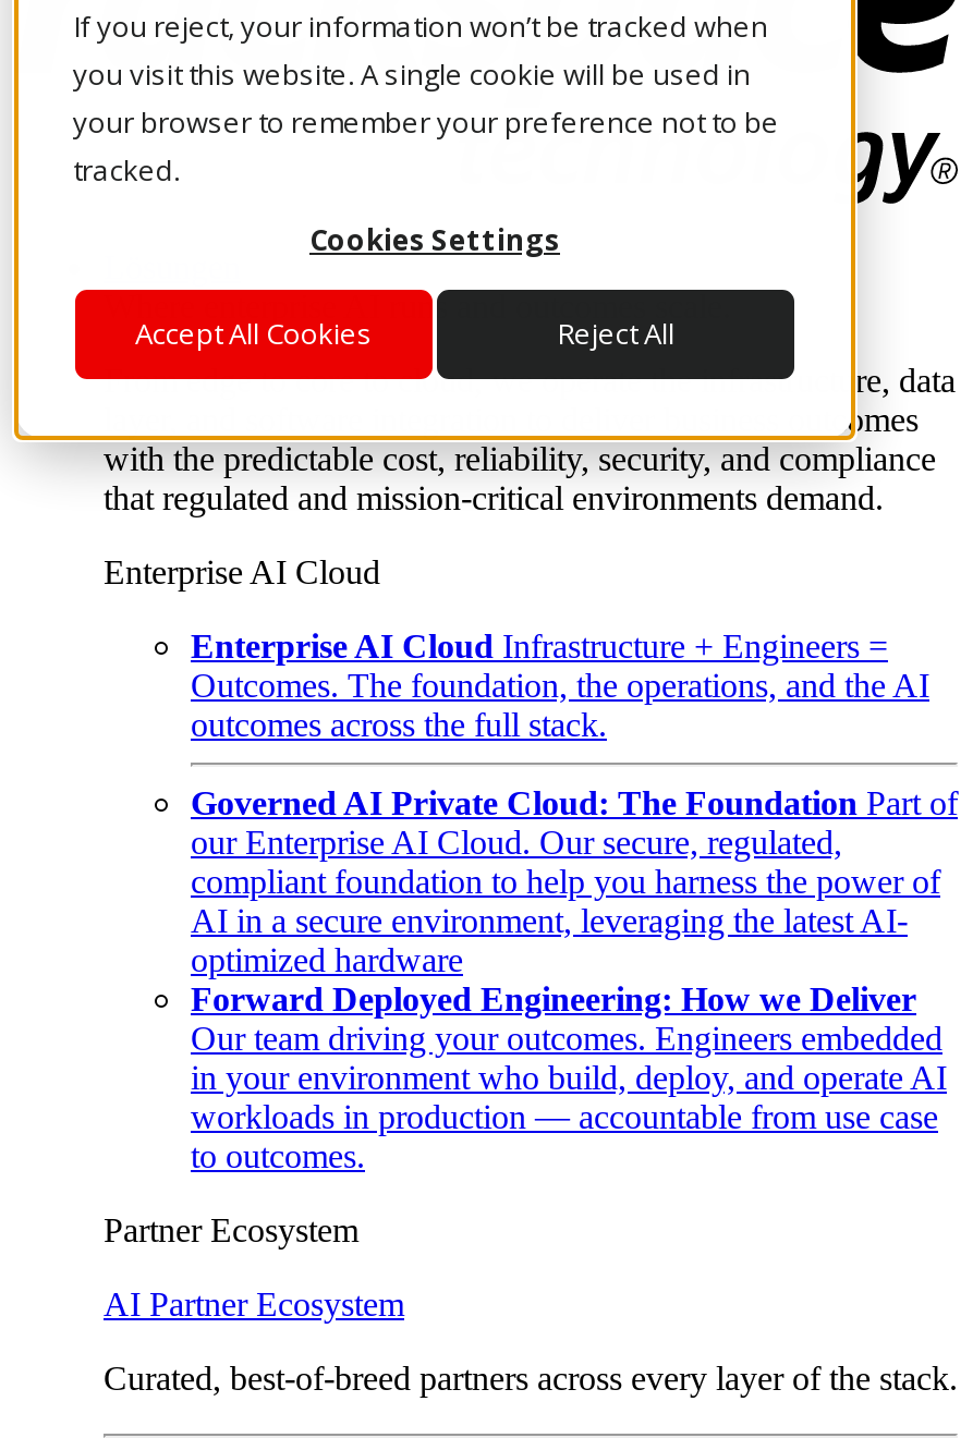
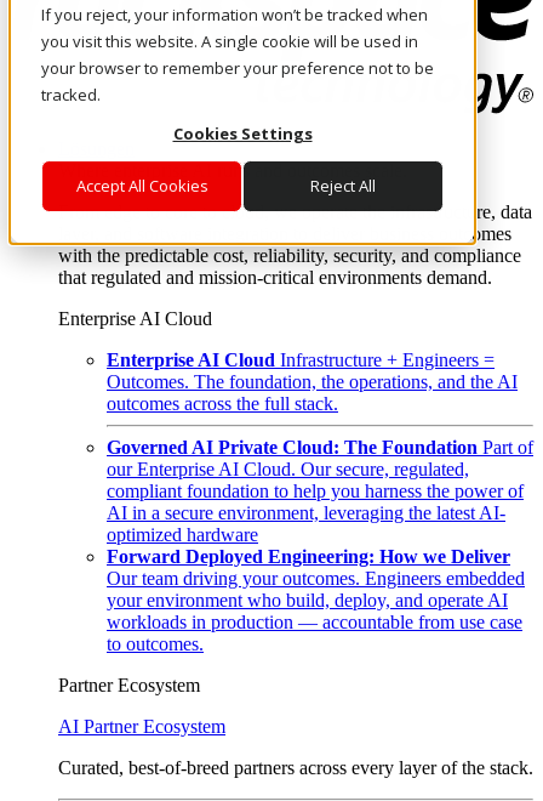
- in your environment who build, deploy, and operate AI
+ your environment who build, deploy, and operate AI
